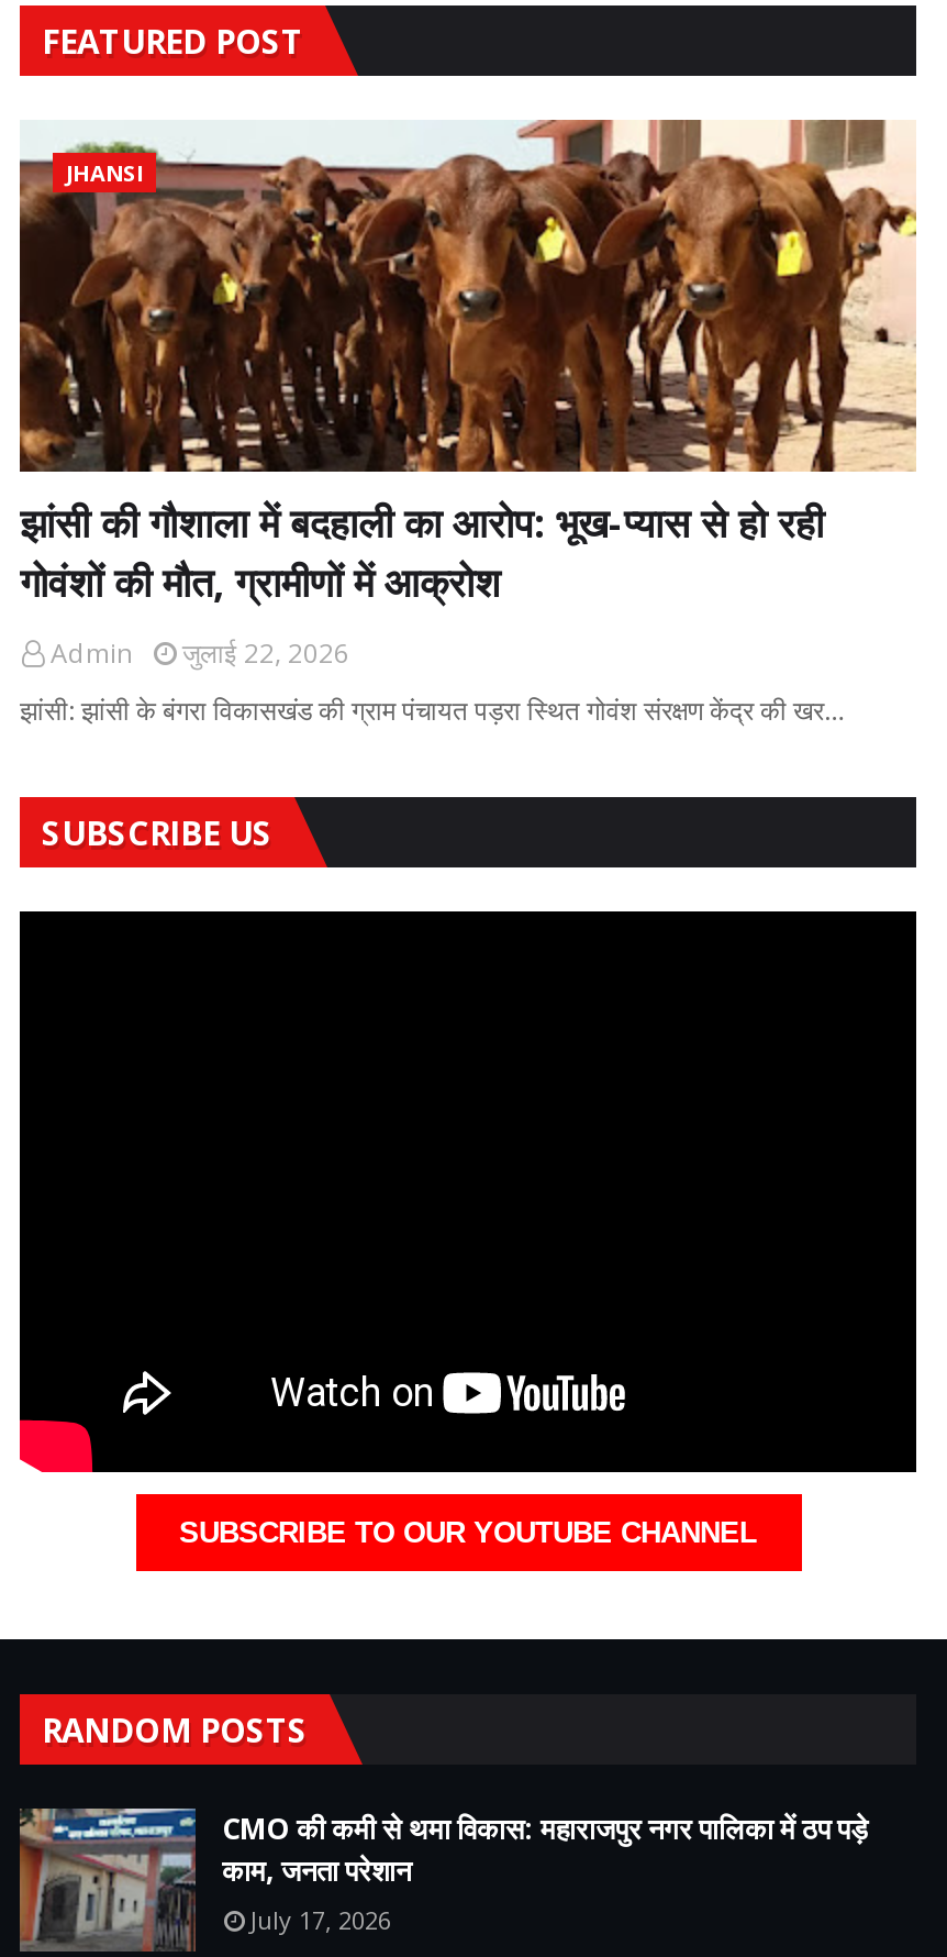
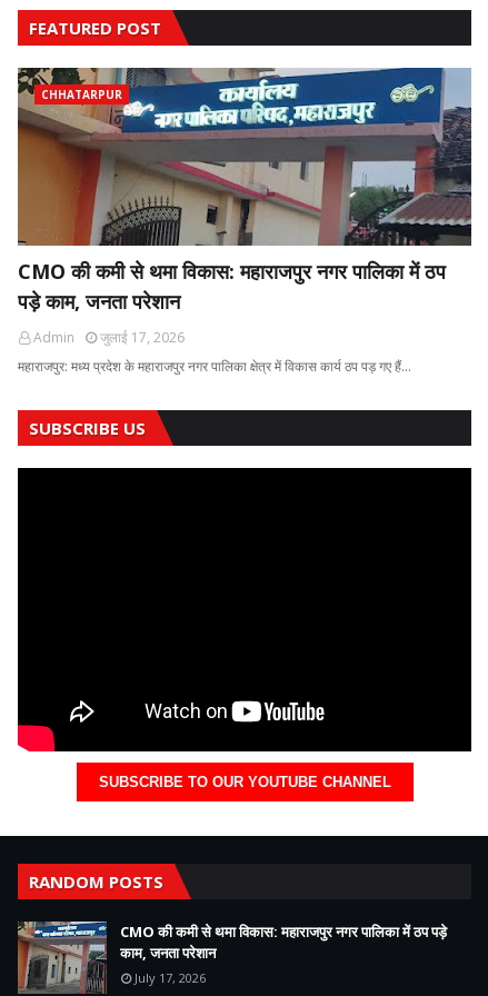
- [image]
- JHANSI
+ [image]
+ CHHATARPUR

- झांसी की गौशाला में बदहाली का आरोप: भूख-प्यास से हो रही
- गोवंशों की मौत, ग्रामीणों में आक्रोश
+ CMO की कमी से थमा विकास: महाराजपुर नगर पालिका में ठप
+ पड़े काम, जनता परेशान

- Admin जुलाई 22, 2026
+ Admin जुलाई 17, 2026

- झांसी: झांसी के बंगरा विकासखंड की ग्राम पंचायत पड़रा स्थित गोवंश संरक्षण केंद्र की खर…
+ महाराजपुर: मध्य प्रदेश के महाराजपुर नगर पालिका क्षेत्र में विकास कार्य ठप पड़ गए हैं…
